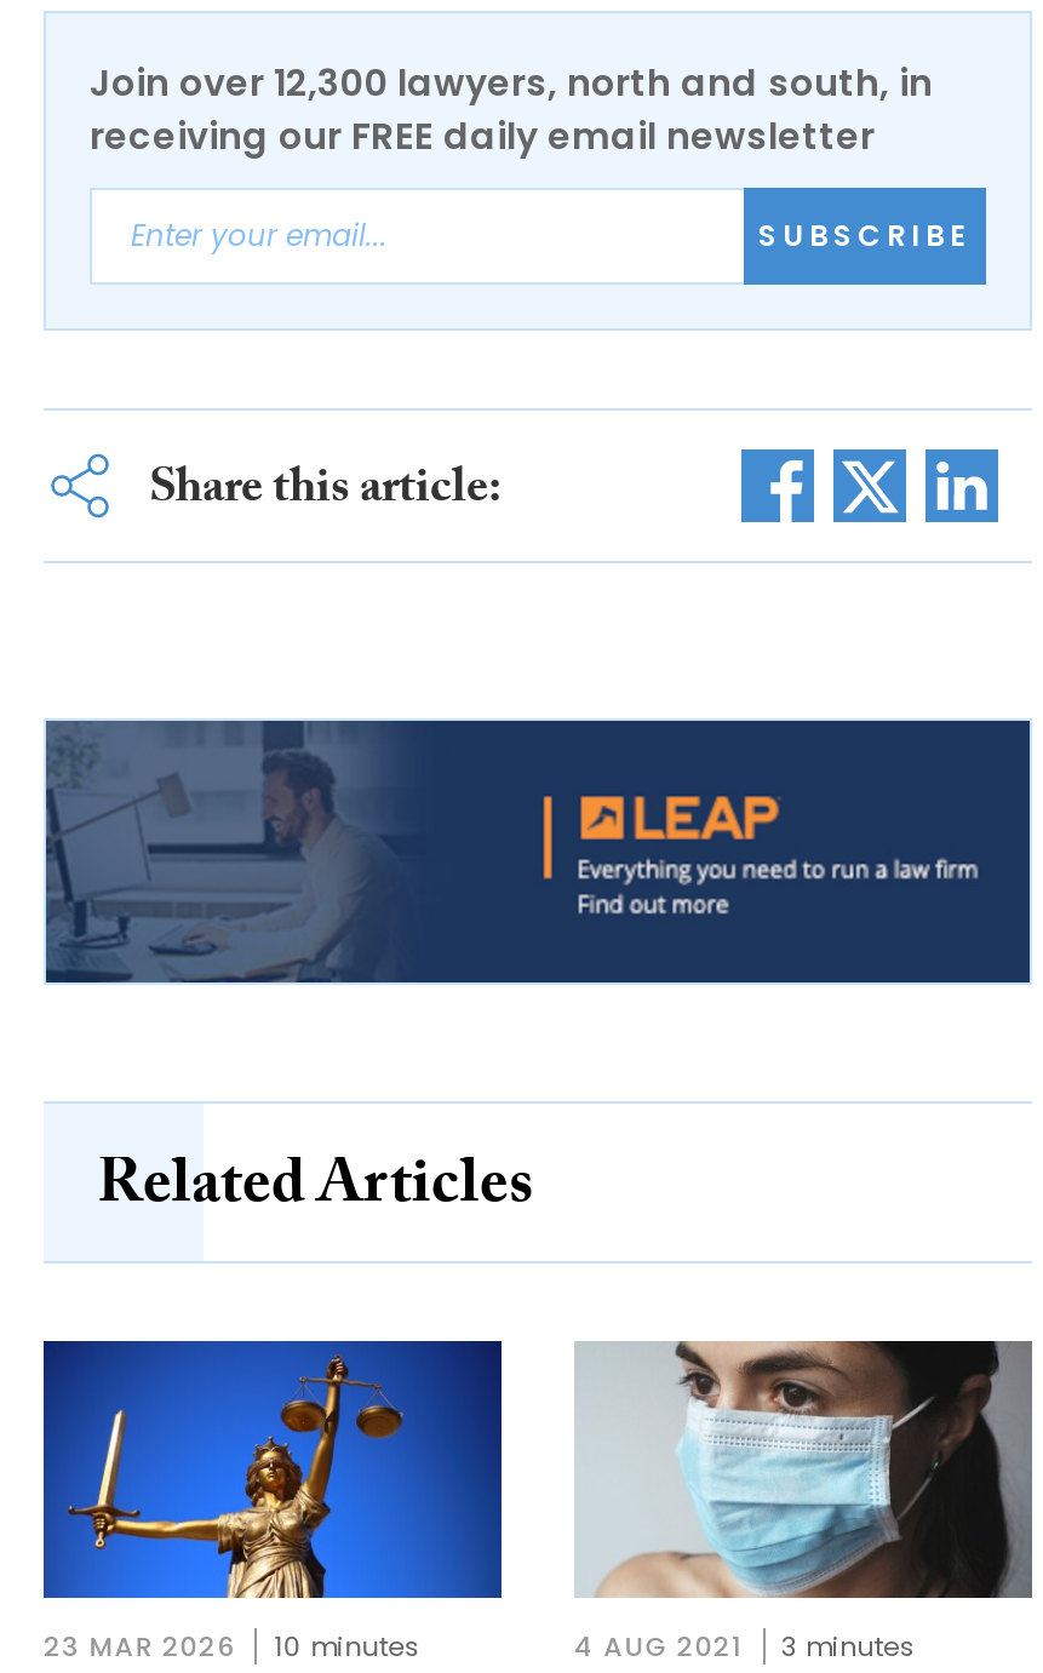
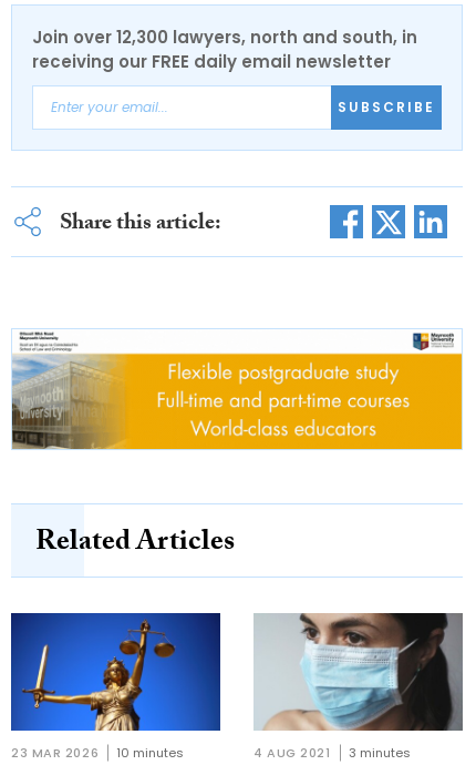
- [image]
+ [image]
